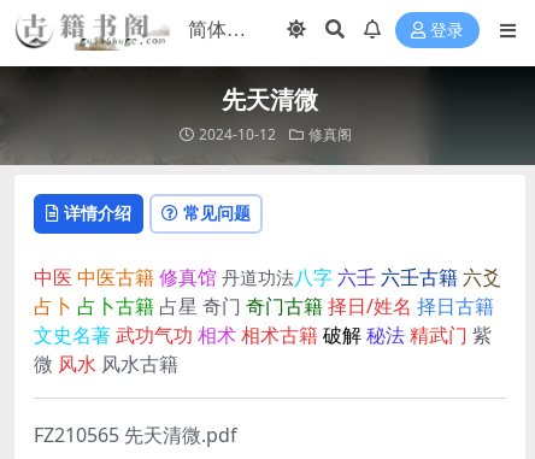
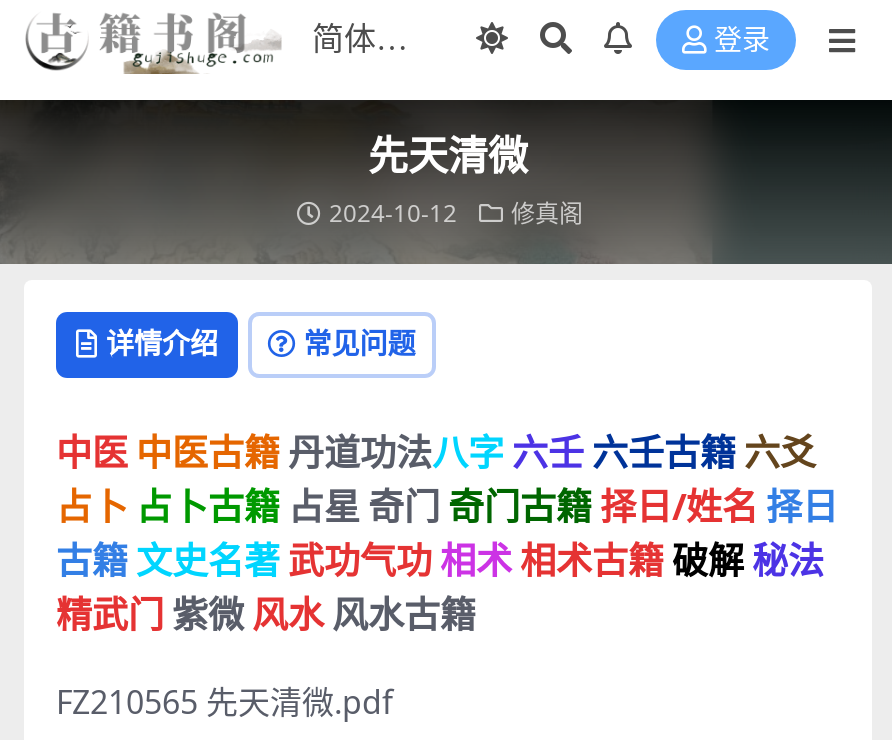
- 中医 中医古籍 修真馆 丹道功法八字 六壬 六壬古籍 六爻
- 占卜 占卜古籍 占星 奇门 奇门古籍 择日/姓名 择日古籍
- 文史名著 武功气功 相术 相术古籍 破解 秘法 精武门 紫
- 微 风水 风水古籍
+ 中医 中医古籍 丹道功法八字 六壬 六壬古籍 六爻
+ 占卜 占卜古籍 占星 奇门 奇门古籍 择日/姓名 择日
+ 古籍 文史名著 武功气功 相术 相术古籍 破解 秘法
+ 精武门 紫微 风水 风水古籍
